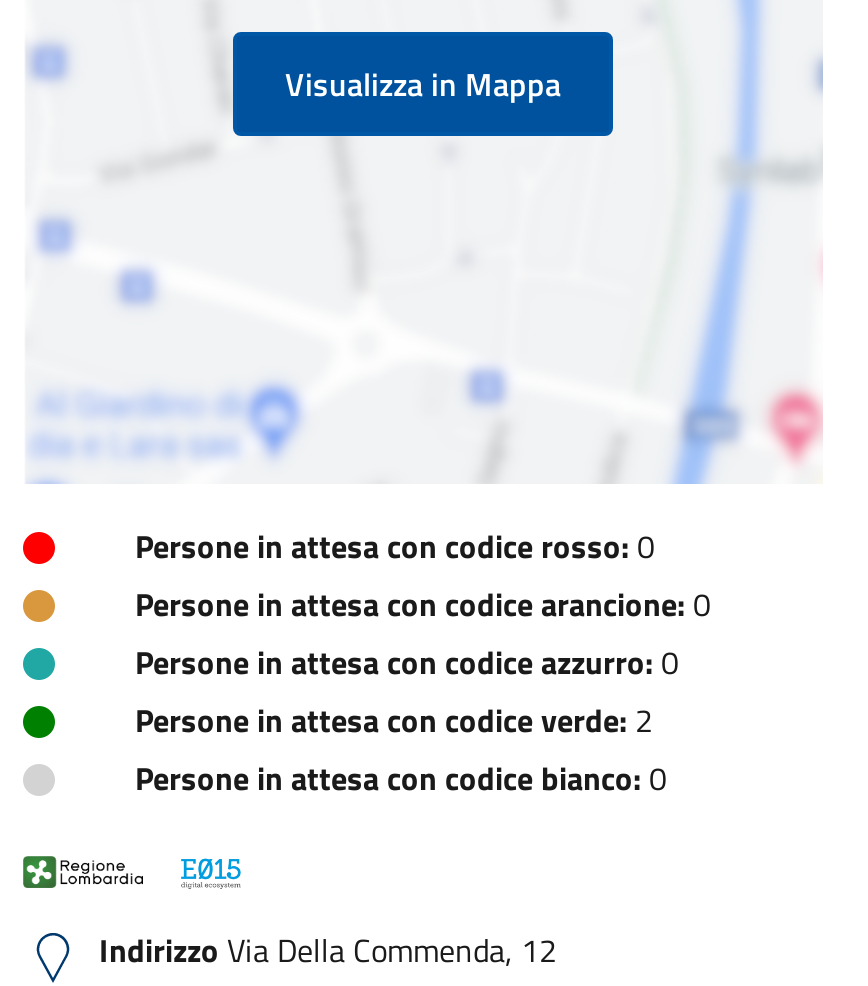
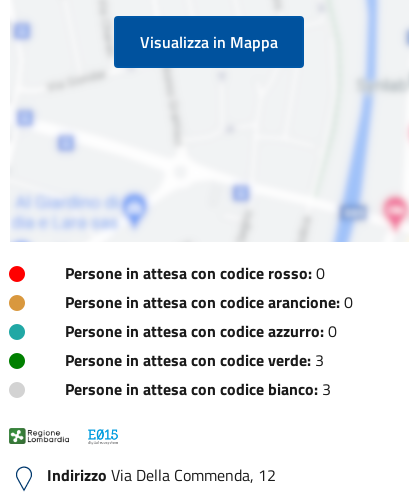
- Persone in attesa con codice verde: 2
+ Persone in attesa con codice verde: 3

- Persone in attesa con codice bianco: 0
+ Persone in attesa con codice bianco: 3
